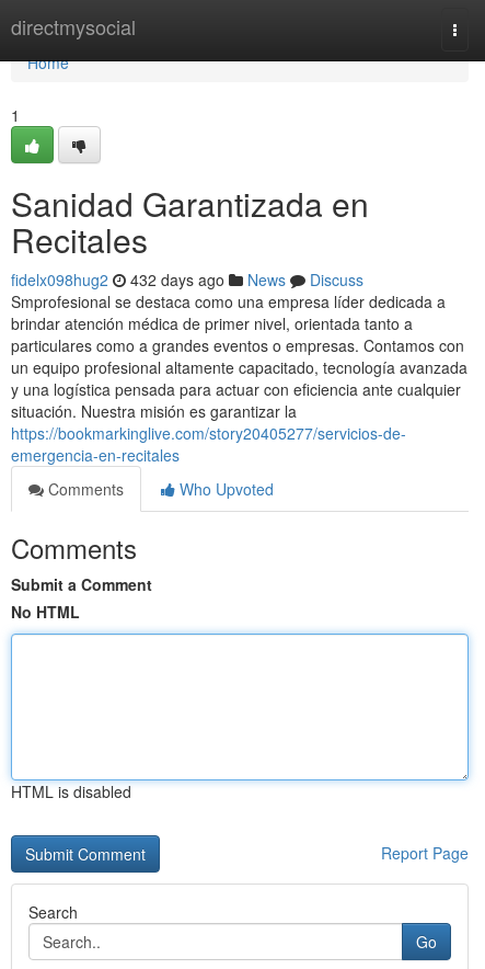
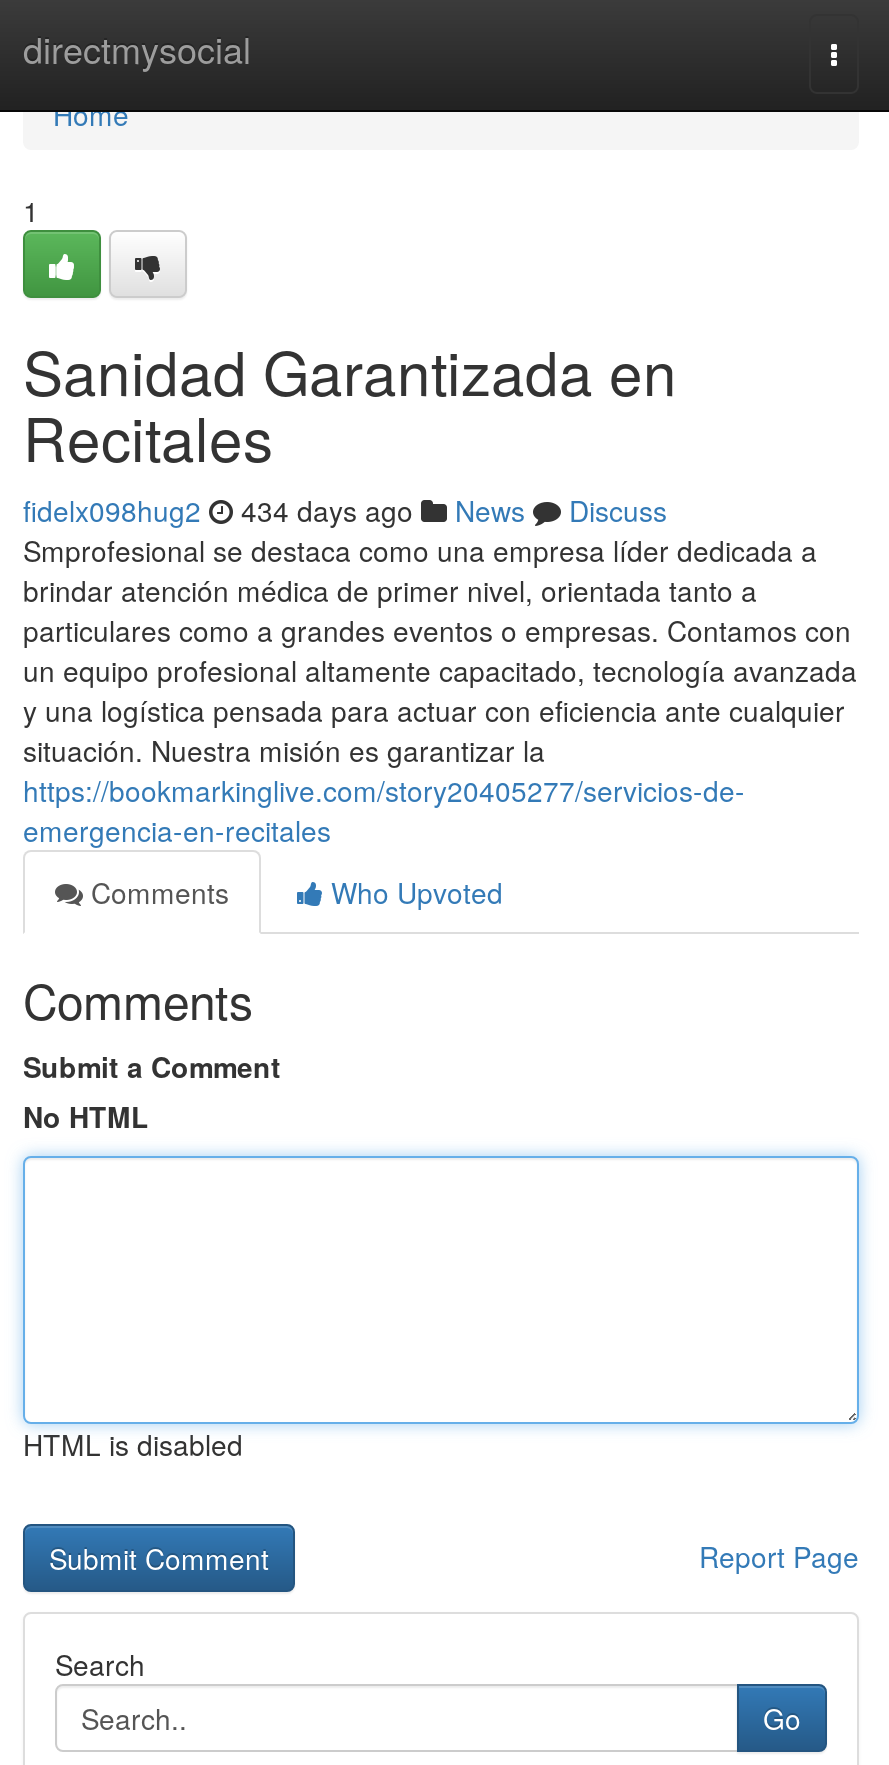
- fidelx098hug2 432 days ago News Discuss
+ fidelx098hug2 434 days ago News Discuss
